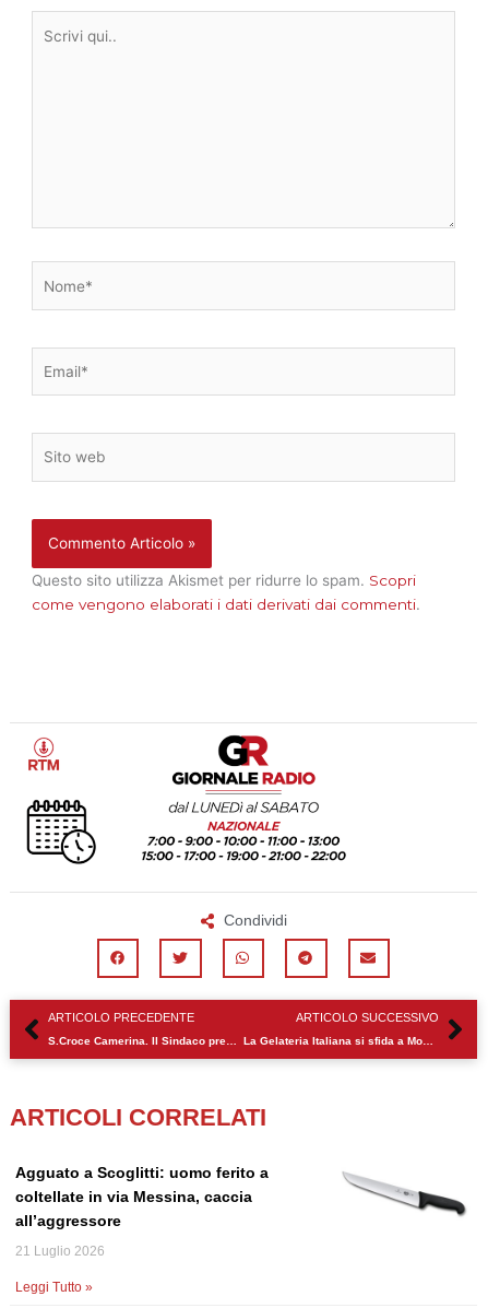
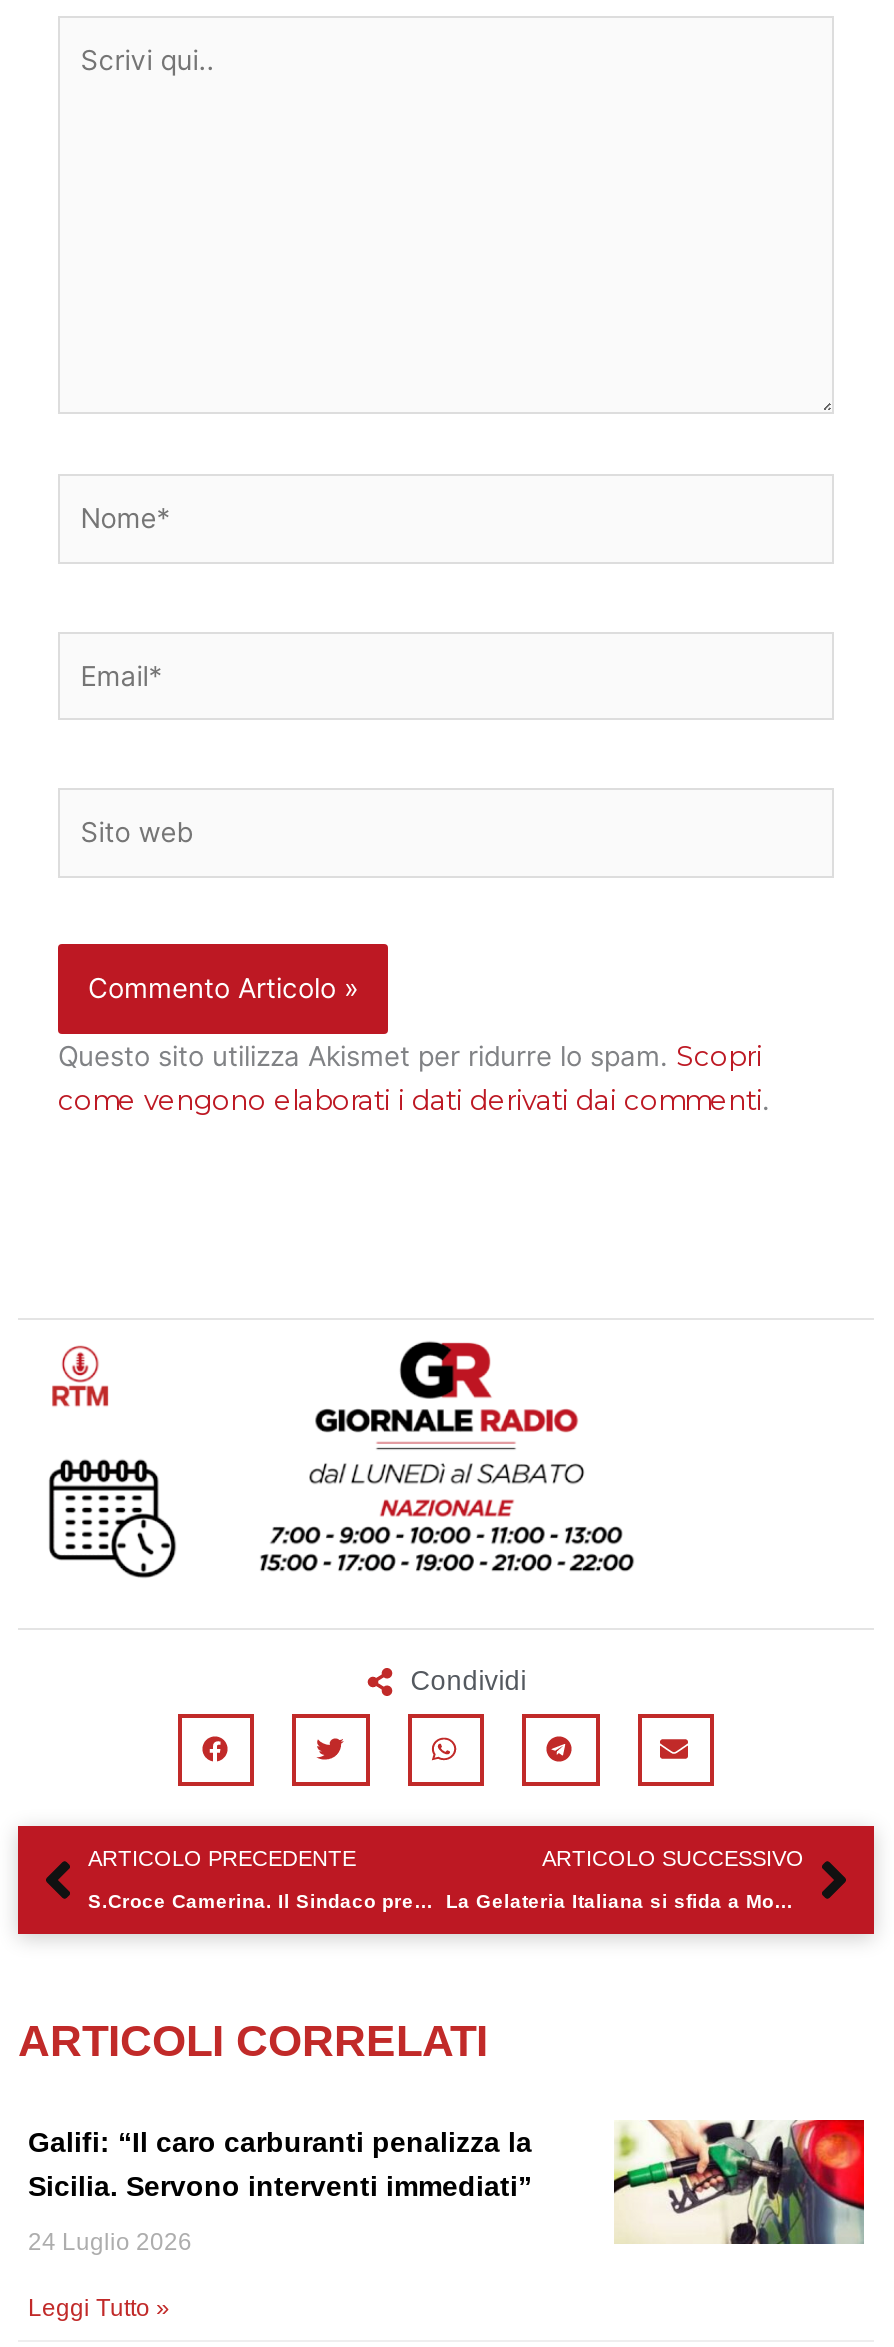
- Agguato a Scoglitti: uomo ferito a
- coltellate in via Messina, caccia
- all’aggressore
+ Galifi: “Il caro carburanti penalizza la
+ Sicilia. Servono interventi immediati”

- [image]
+ [image]

- 21 Luglio 2026
+ 24 Luglio 2026
